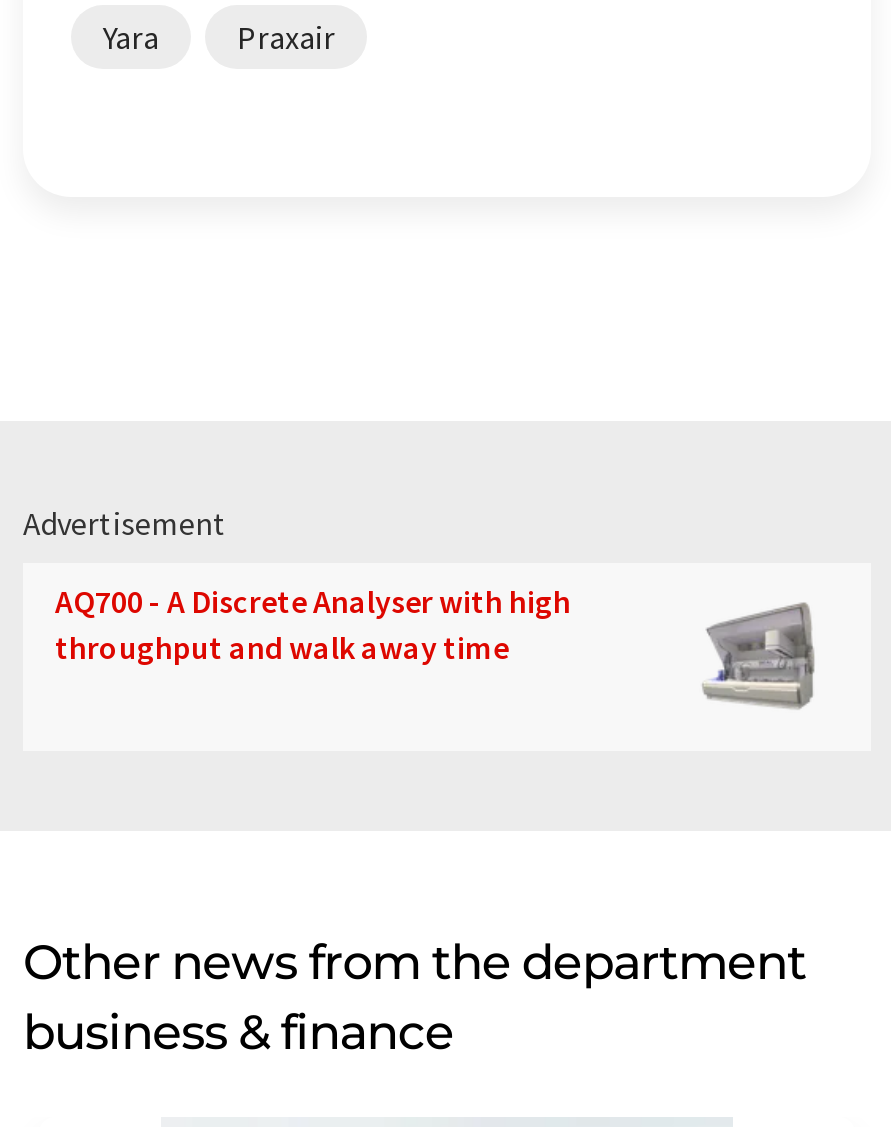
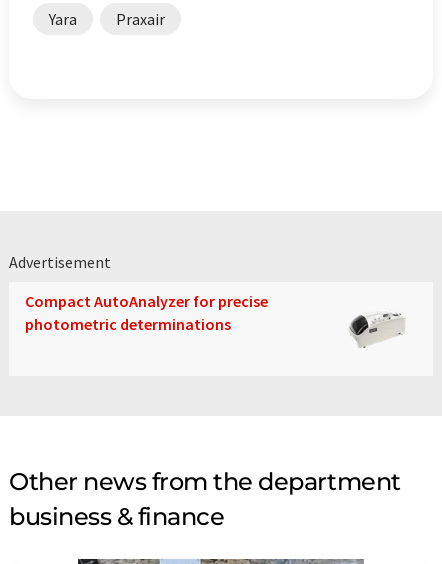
- AQ700 - A Discrete Analyser with high
- throughput and walk away time
+ Compact AutoAnalyzer for precise
+ photometric determinations

- [image]
+ [image]
